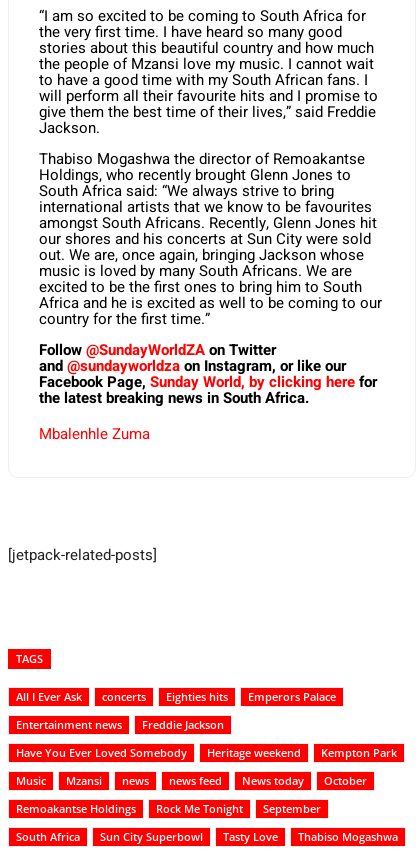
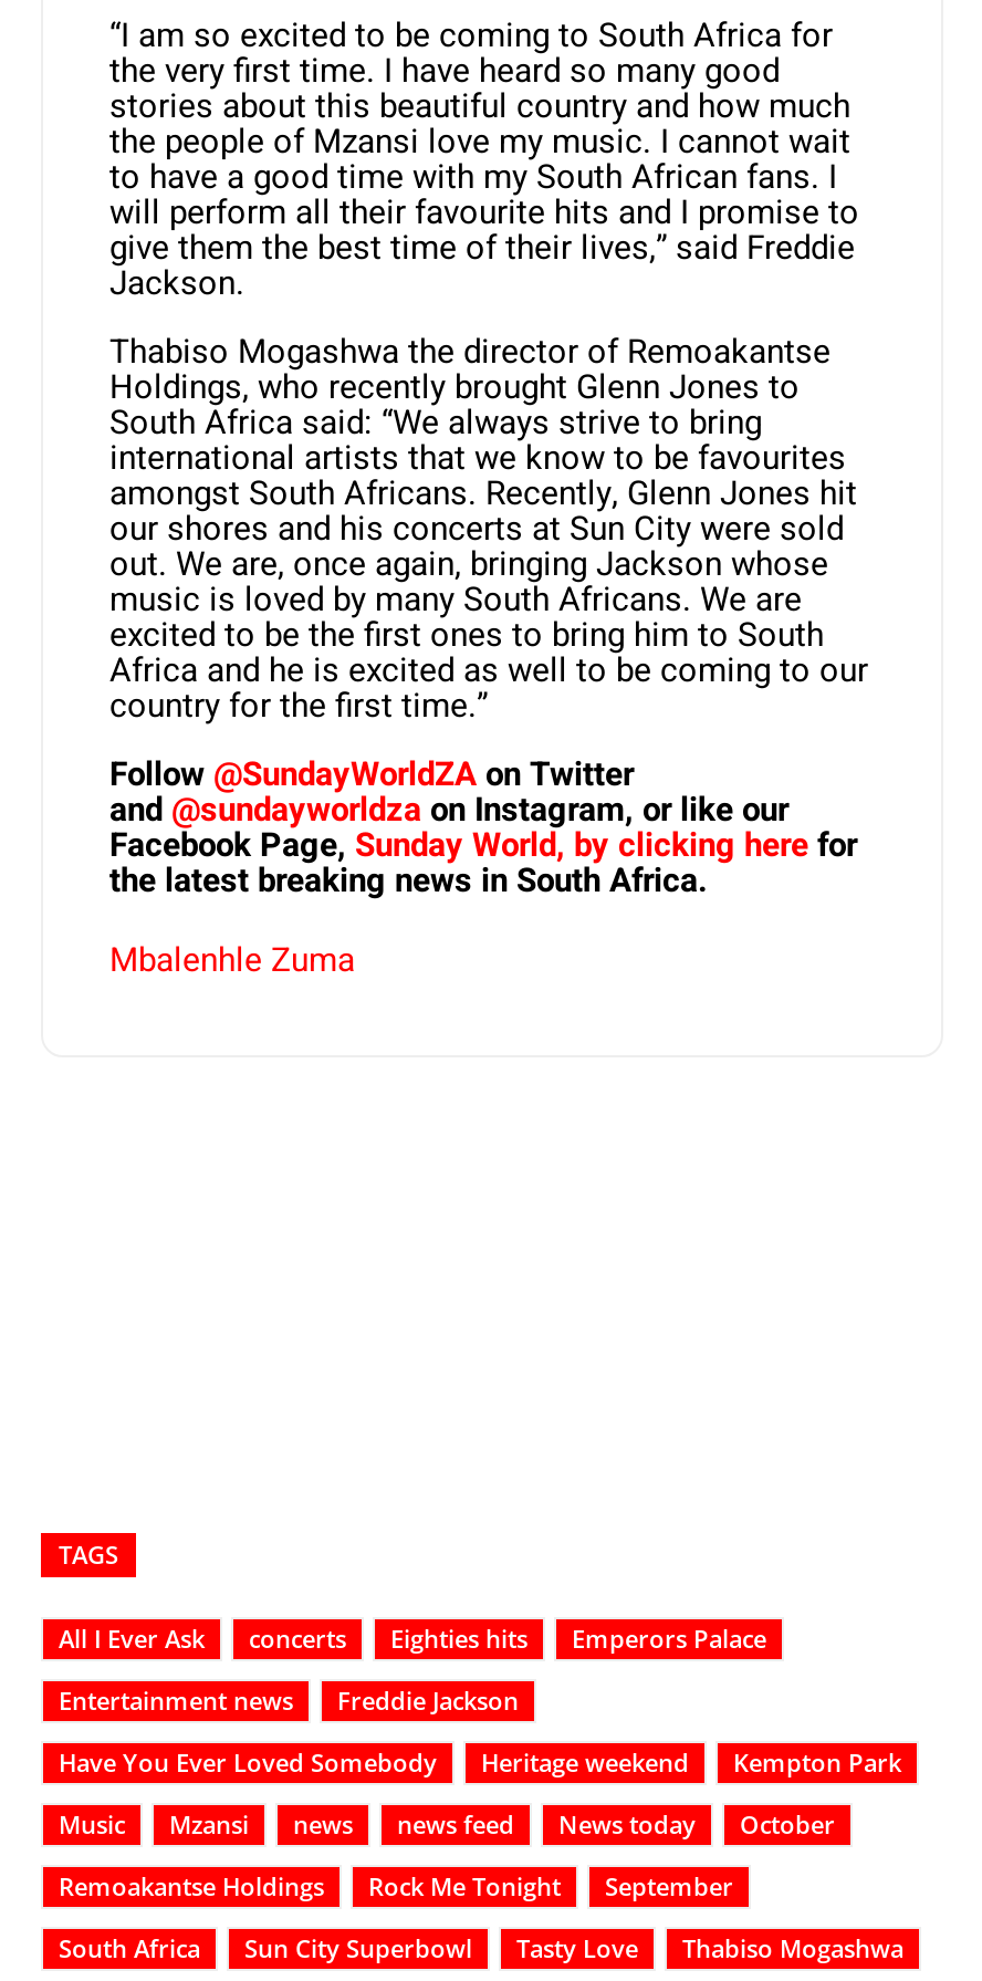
- [jetpack-related-posts]
